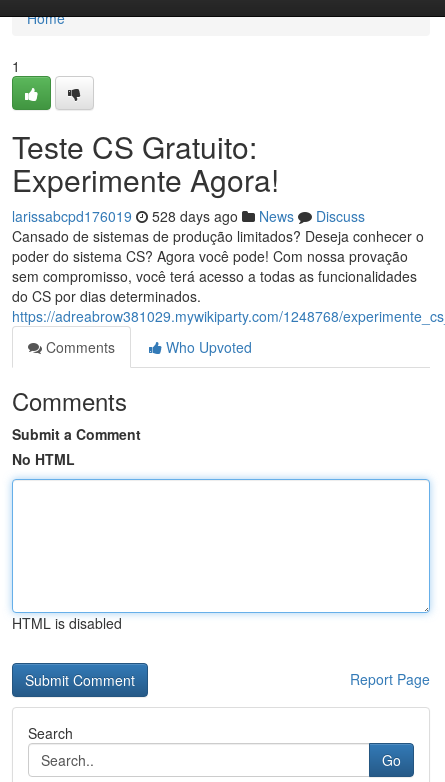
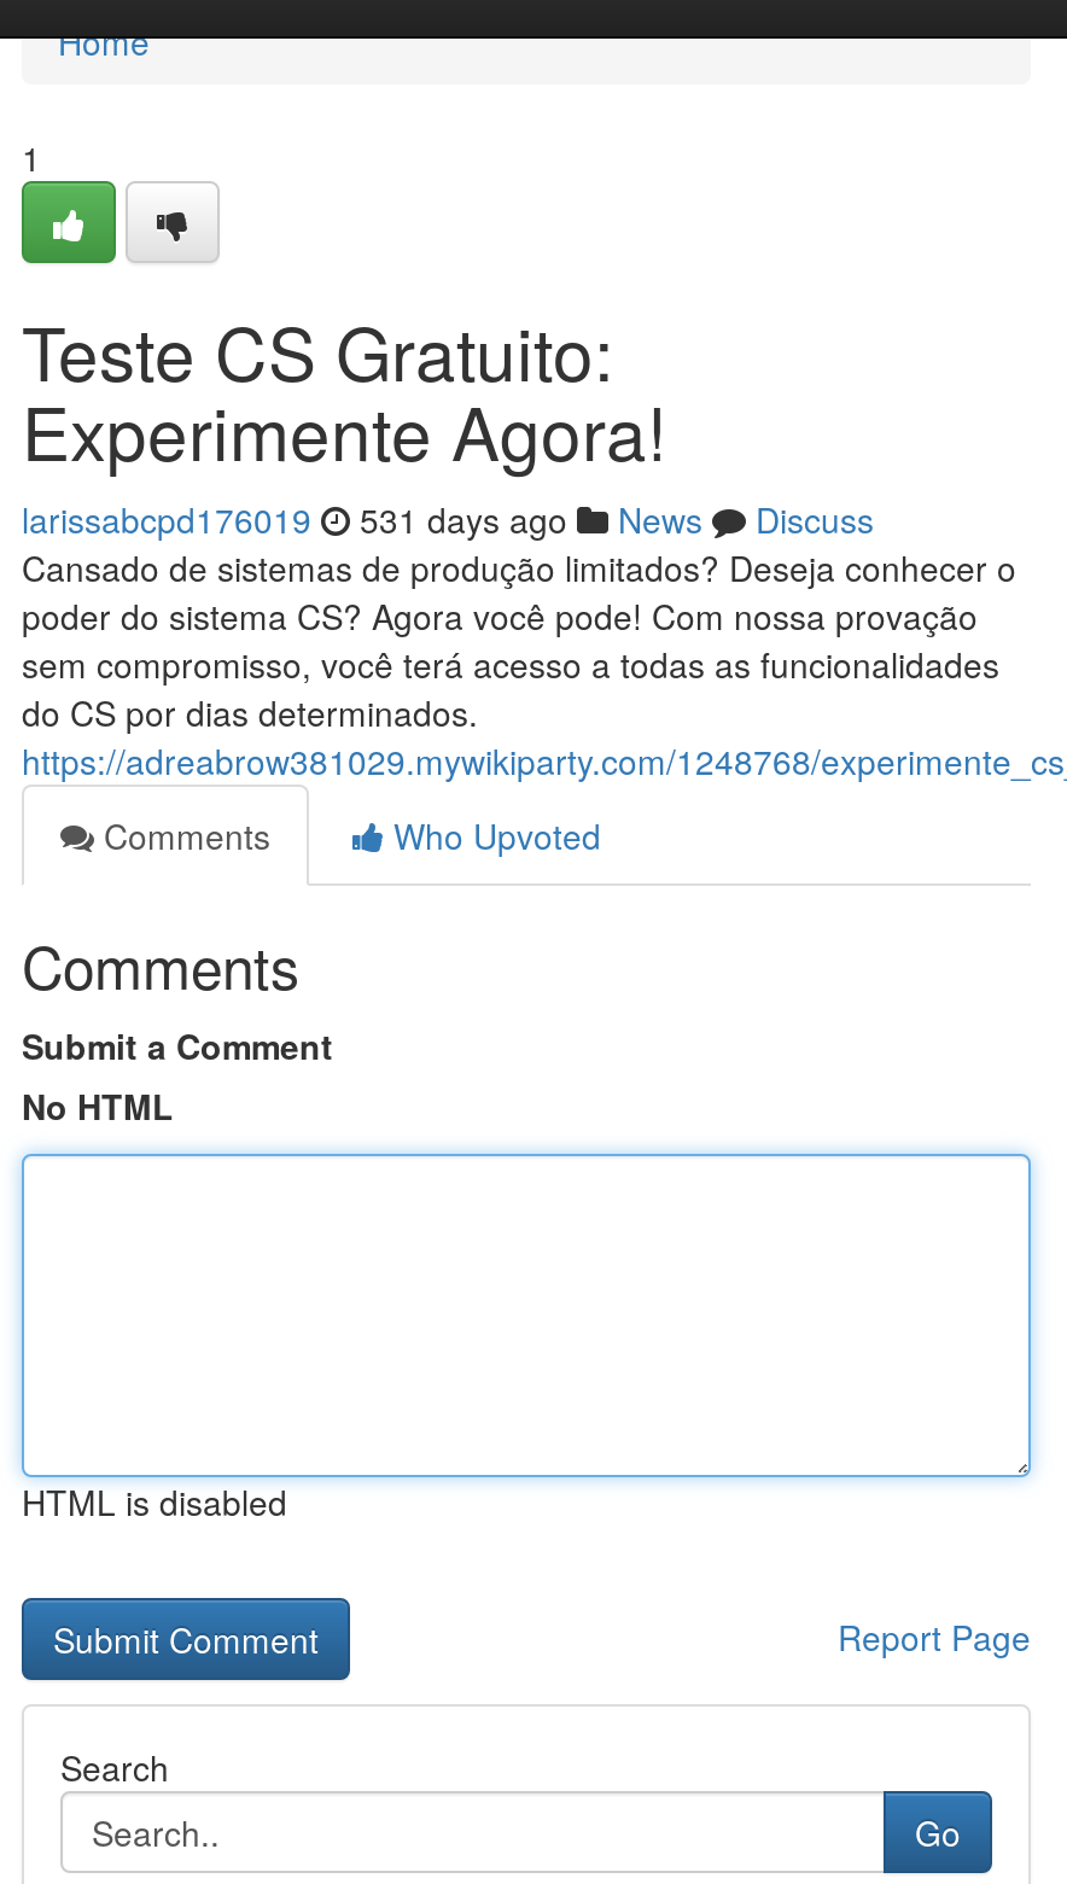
- larissabcpd176019 528 days ago News Discuss
+ larissabcpd176019 531 days ago News Discuss
